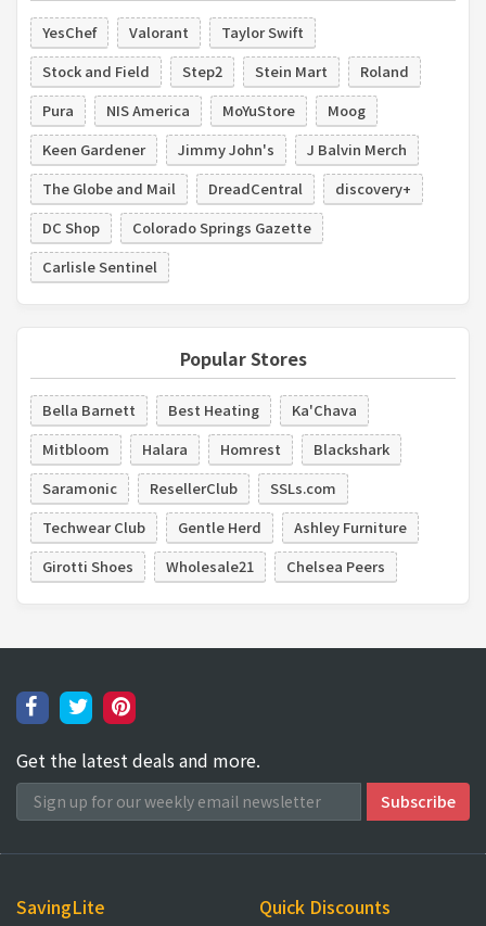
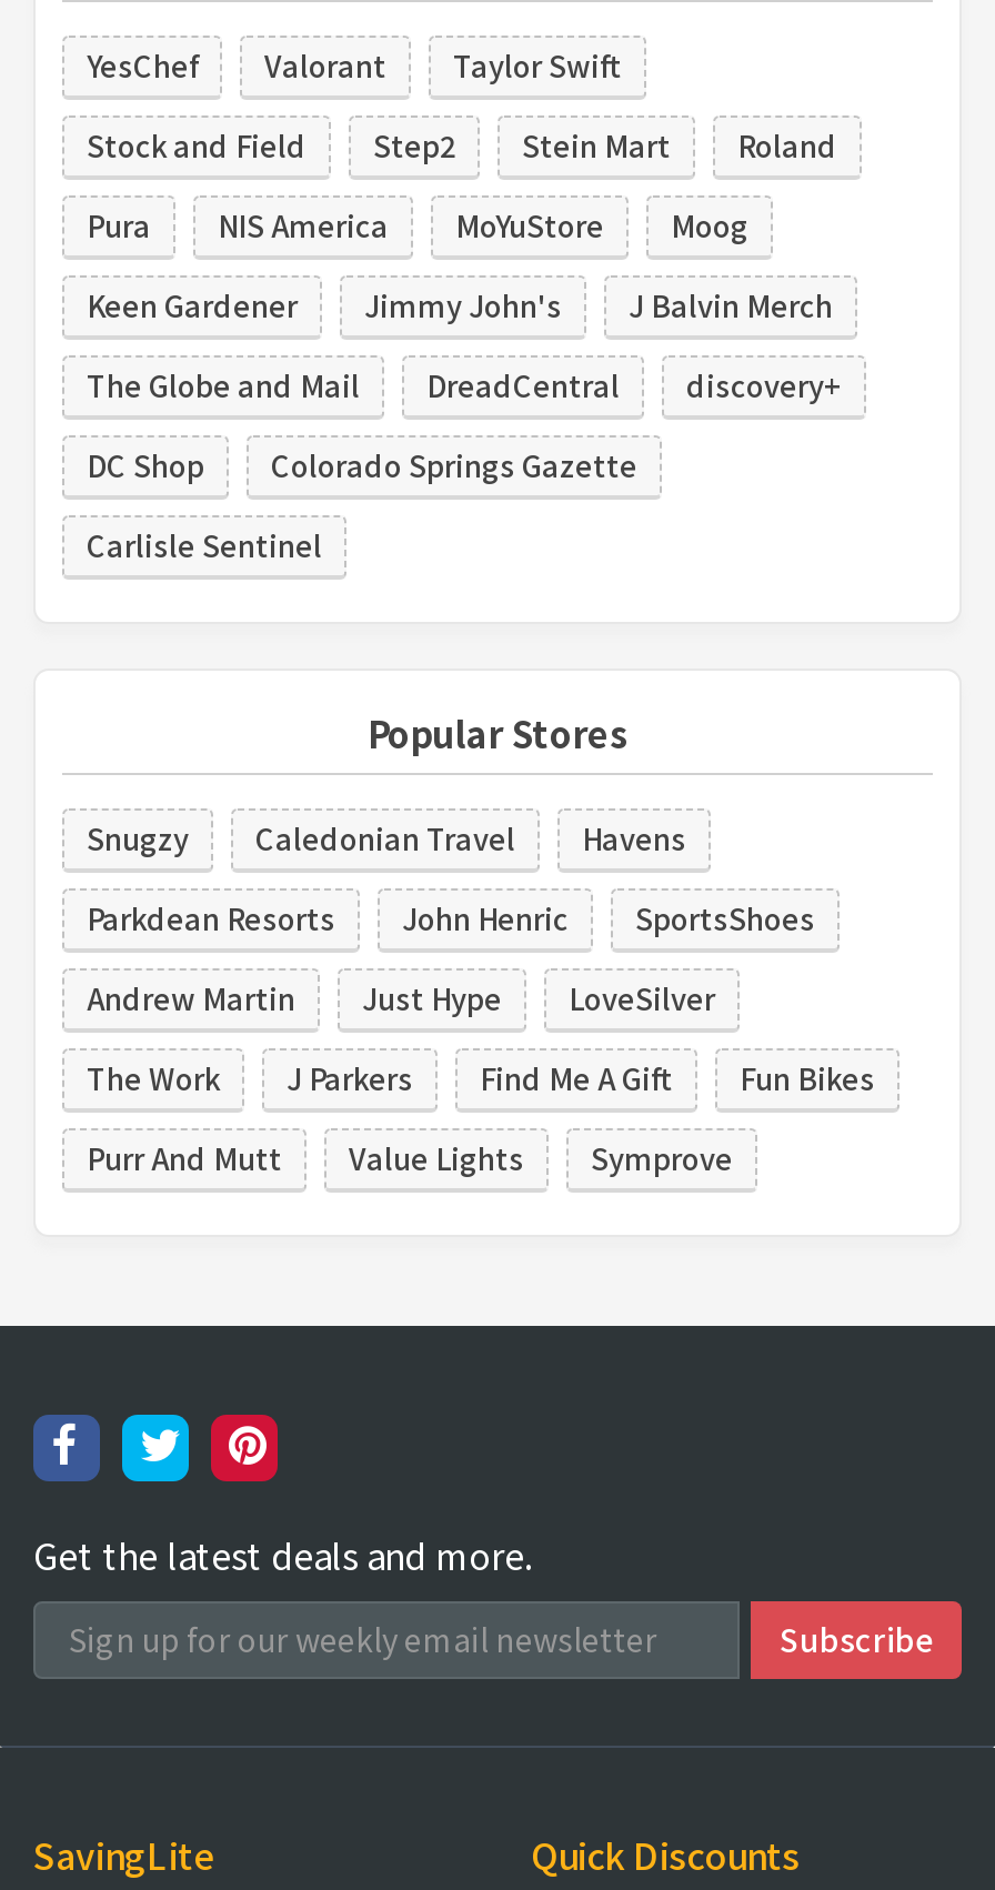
- Bella Barnett
- Best Heating
- Ka'Chava
+ Snugzy
+ Caledonian Travel
+ Havens

- Mitbloom
- Halara
- Homrest
- Blackshark
+ Parkdean Resorts
+ John Henric
+ SportsShoes

- Saramonic
- ResellerClub
- SSLs.com
+ Andrew Martin
+ Just Hype
+ LoveSilver

- Techwear Club
- Gentle Herd
- Ashley Furniture
+ The Work
+ J Parkers
+ Find Me A Gift
+ Fun Bikes

- Girotti Shoes
- Wholesale21
- Chelsea Peers
+ Purr And Mutt
+ Value Lights
+ Symprove
